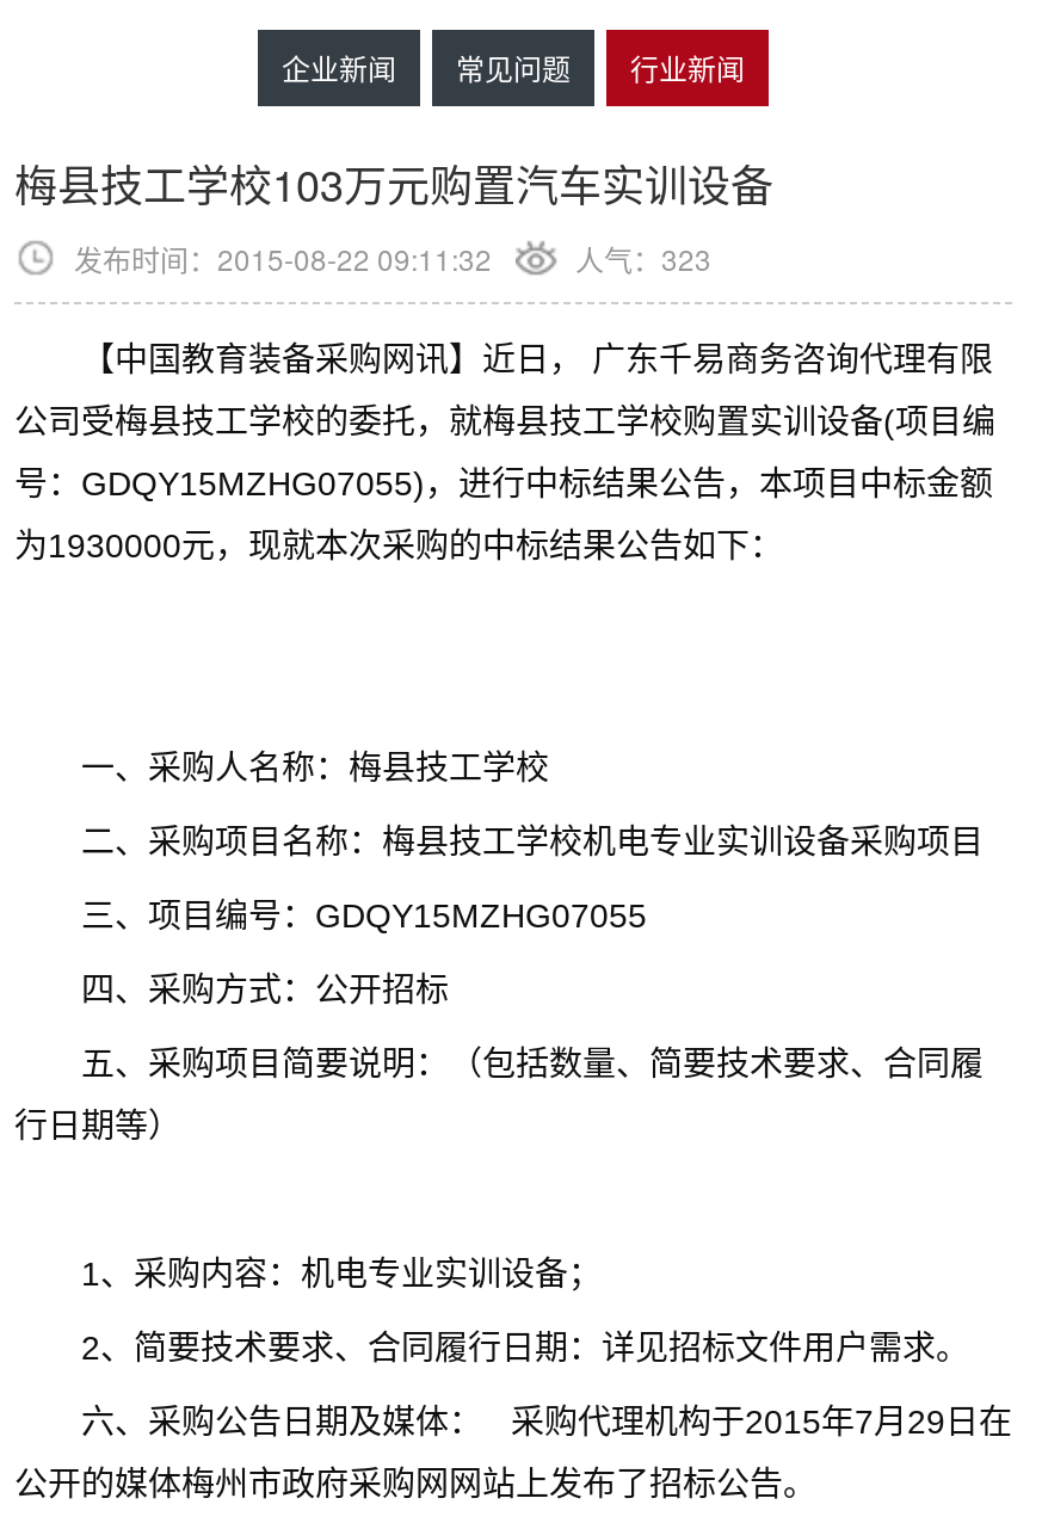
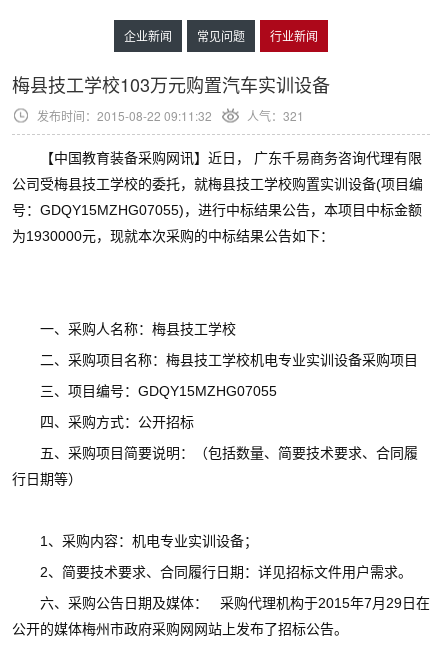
- 人气：323
+ 人气：321
